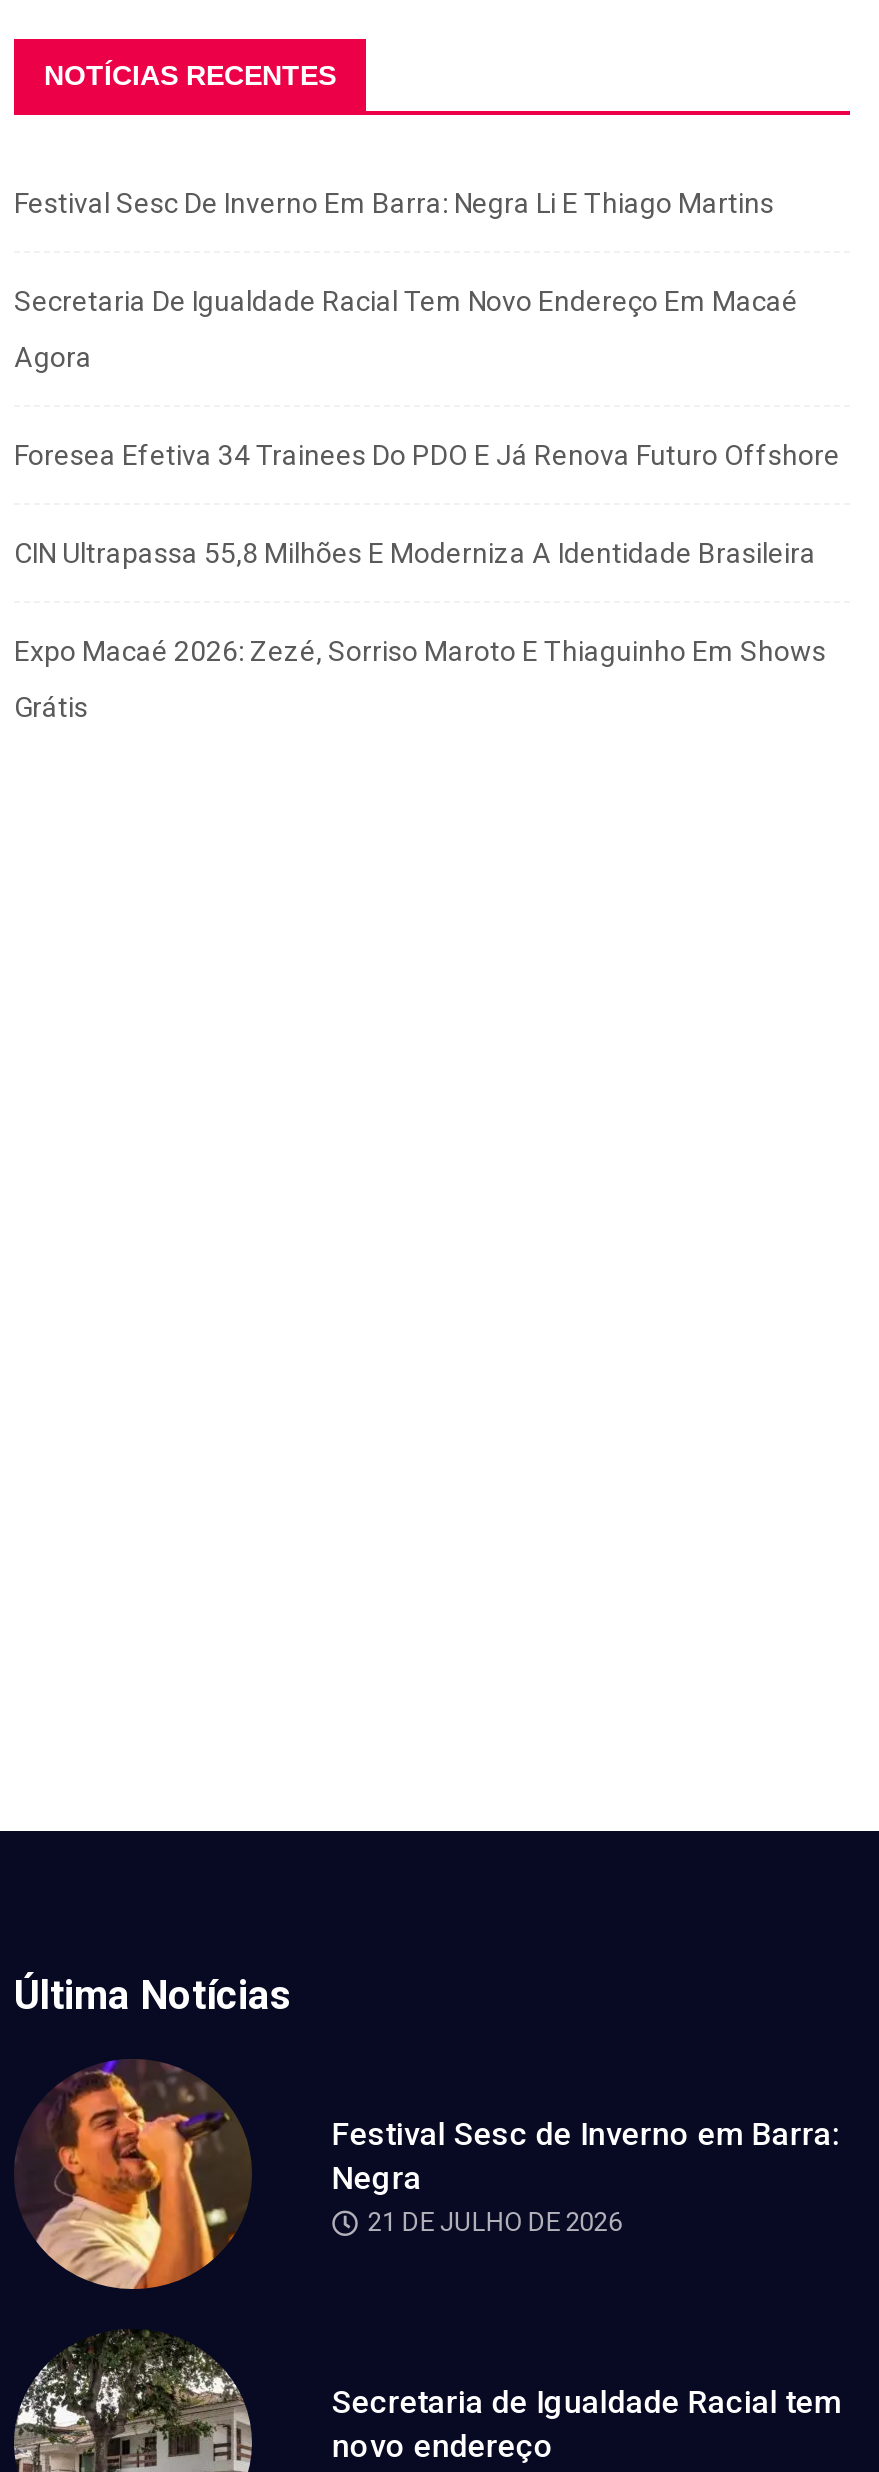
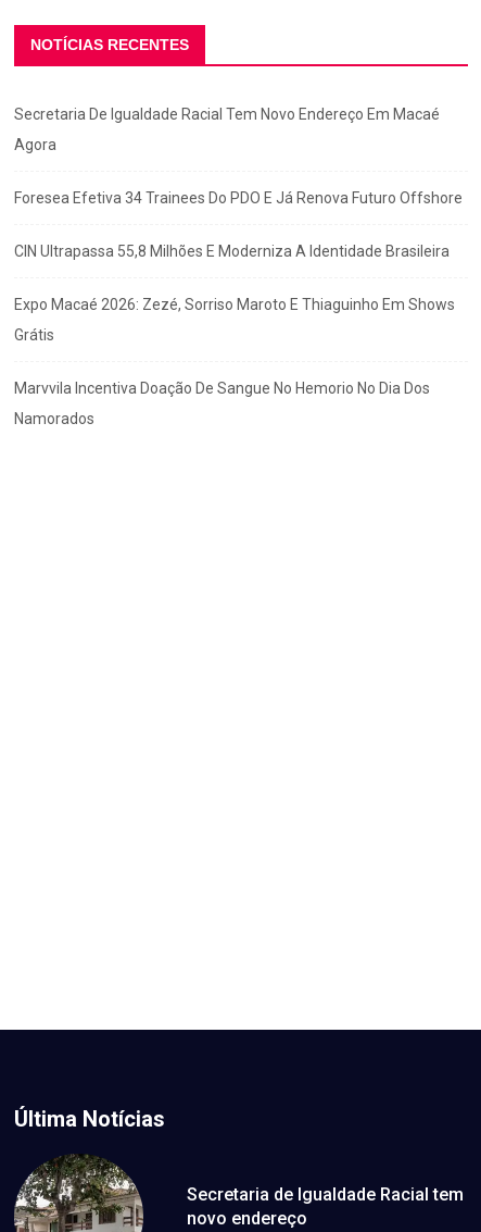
- Festival Sesc De Inverno Em Barra: Negra Li E Thiago Martins

+ Marvvila Incentiva Doação De Sangue No Hemorio No Dia Dos
+ Namorados

moved down: Última Notícias

- [image]
- Festival Sesc de Inverno em Barra:
- Negra
- 21 DE JULHO DE 2026
